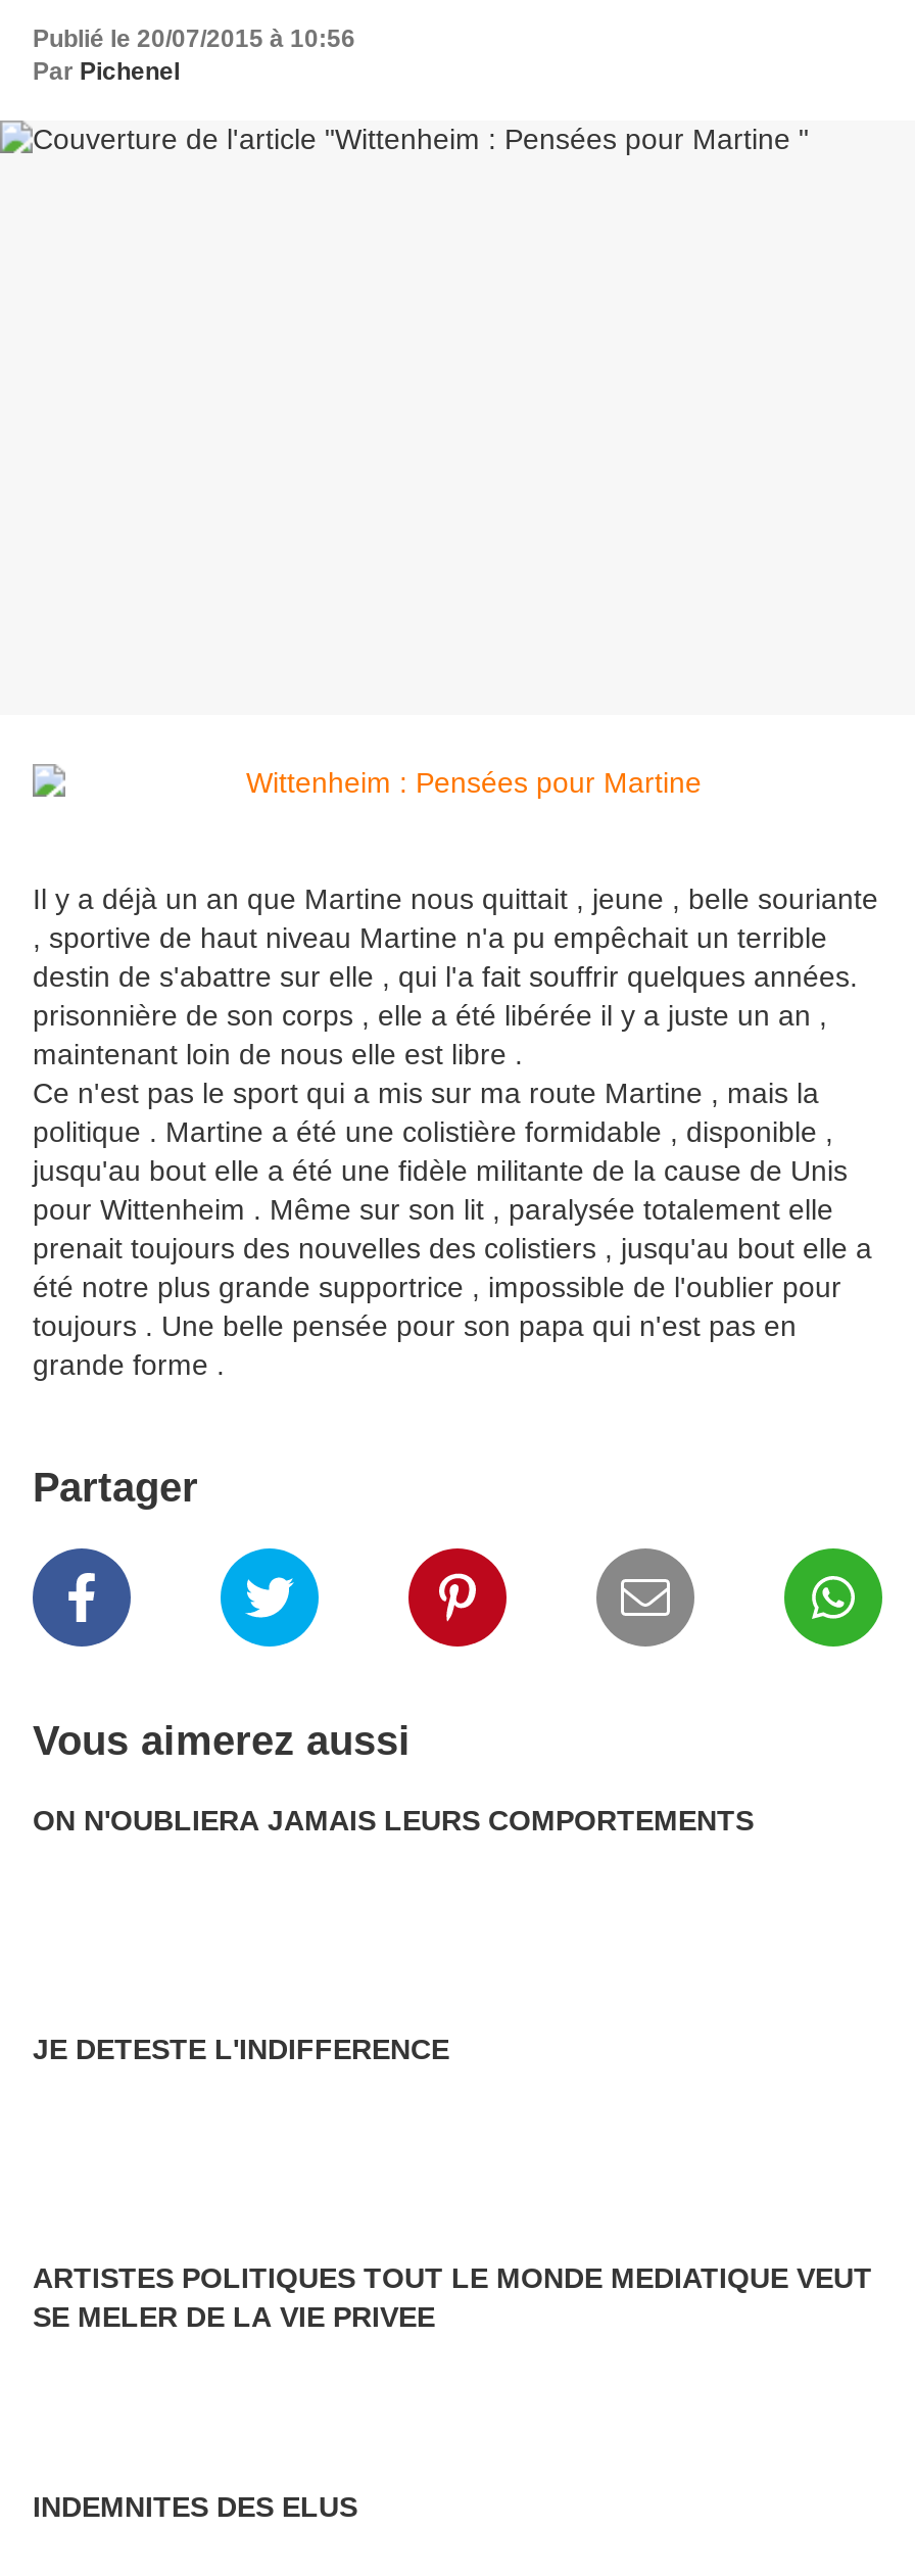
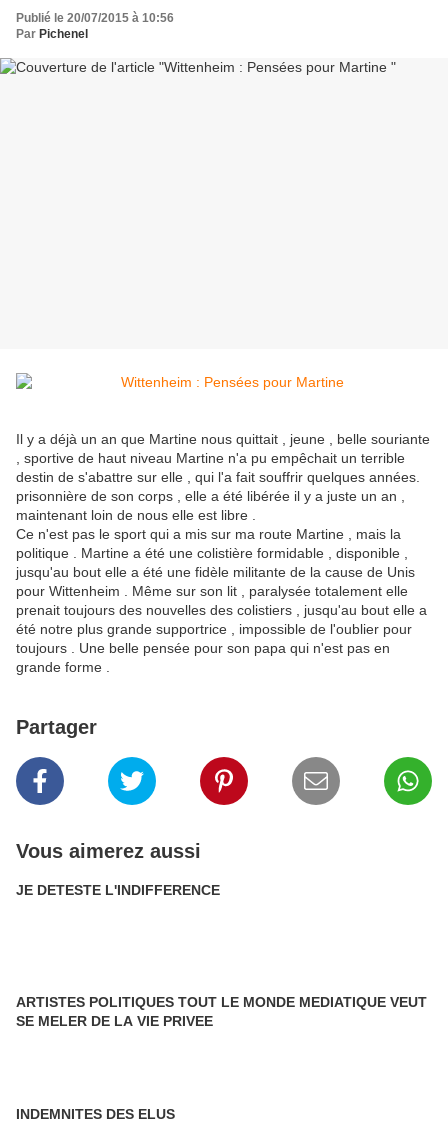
- ON N'OUBLIERA JAMAIS LEURS COMPORTEMENTS
